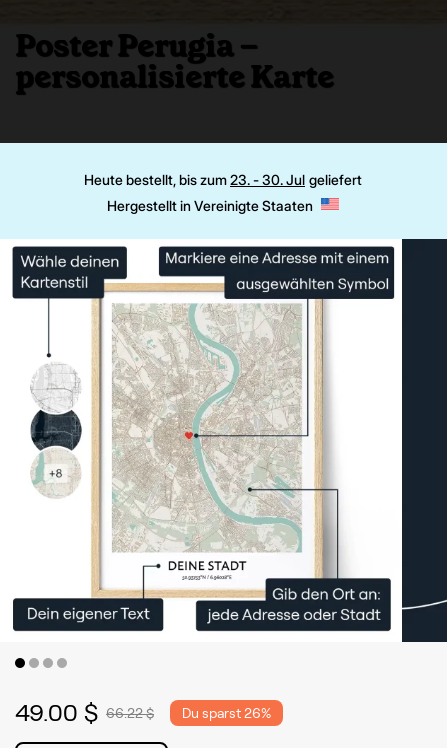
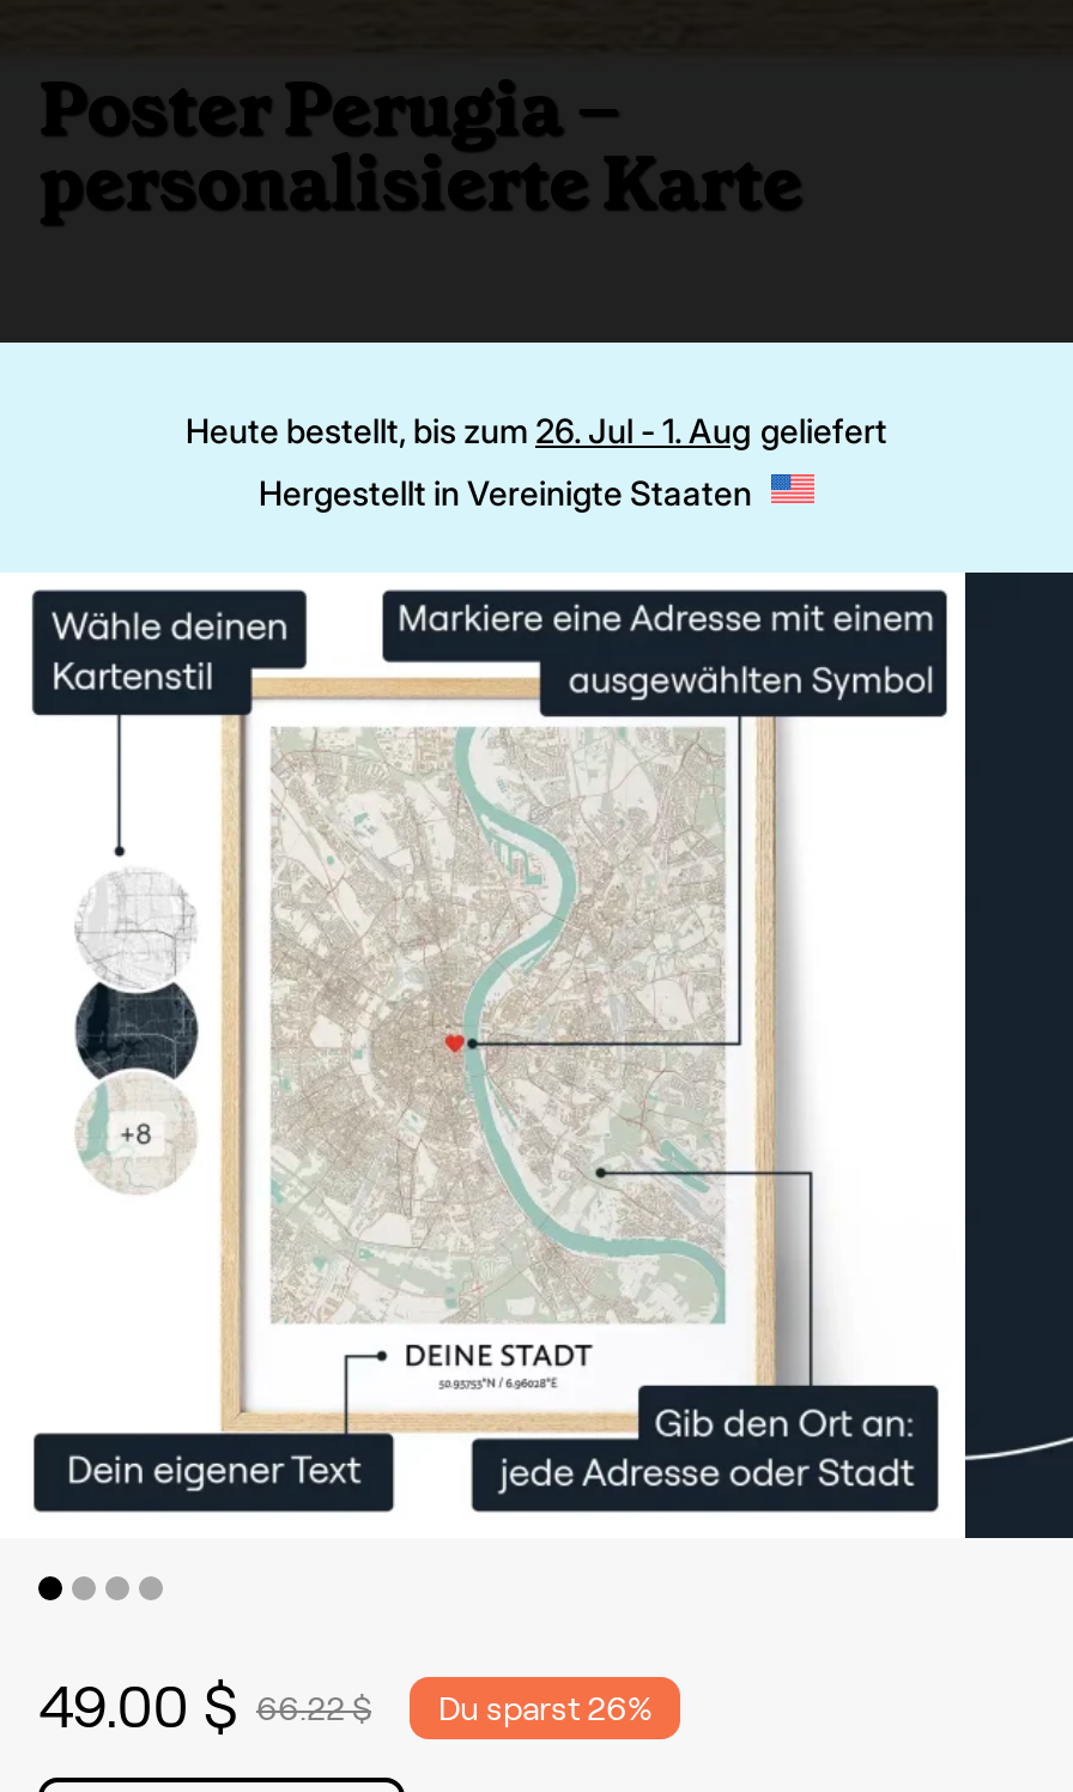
- Heute bestellt, bis zum 23. - 30. Jul geliefert
+ Heute bestellt, bis zum 26. Jul - 1. Aug geliefert
